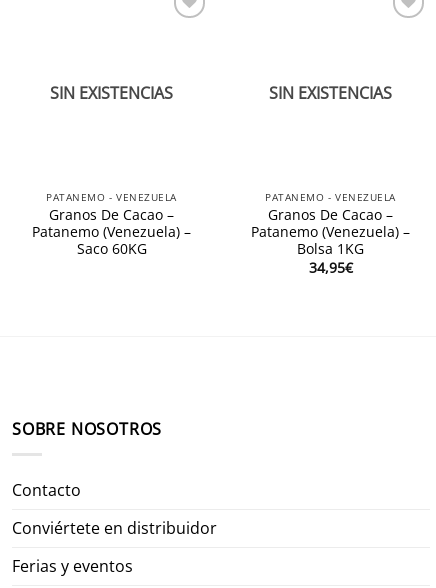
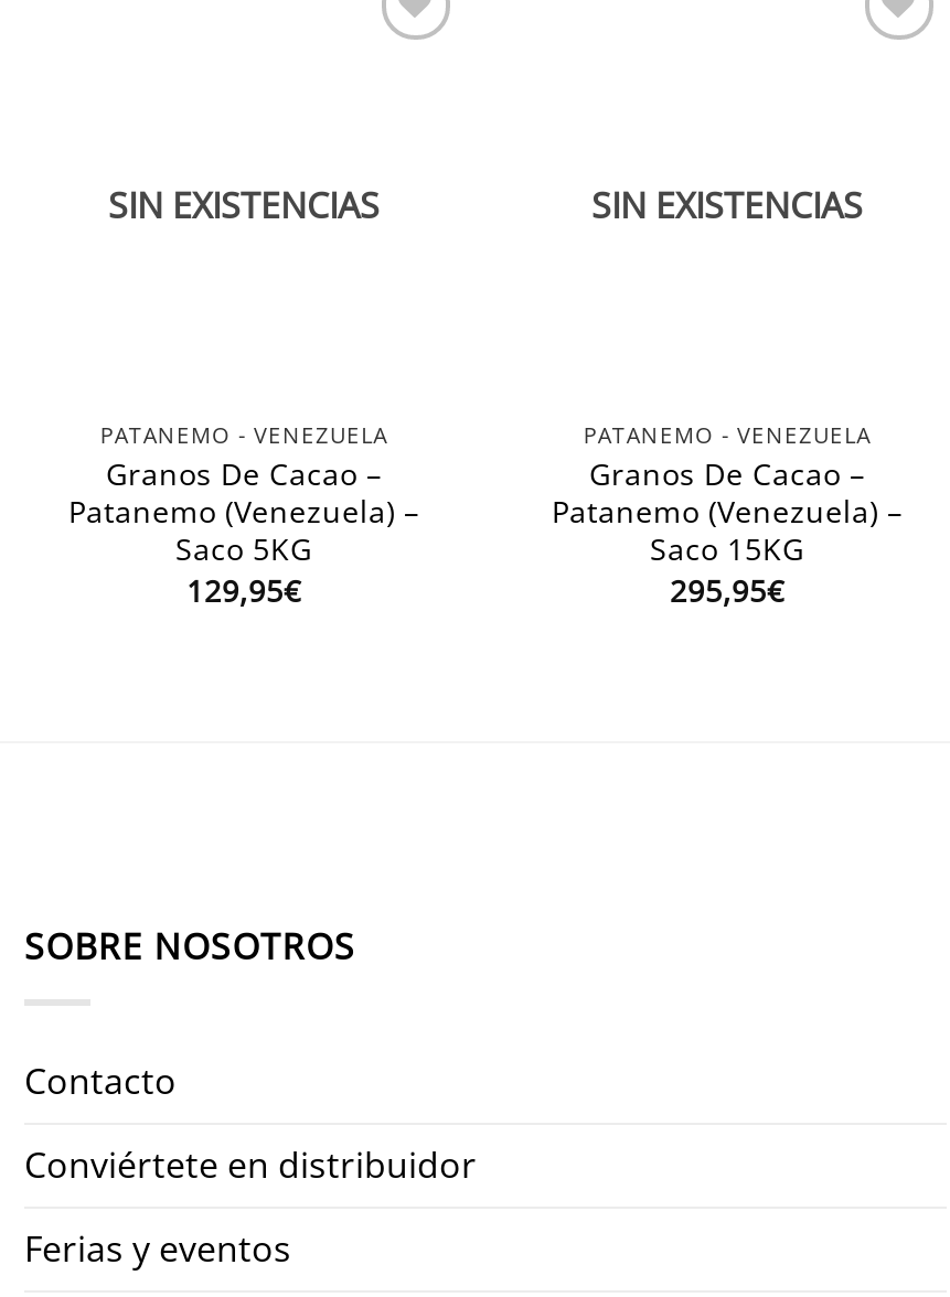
- Saco 60KG
+ Saco 5KG
+ 129,95€

- Bolsa 1KG
- 34,95€
+ Saco 15KG
+ 295,95€
